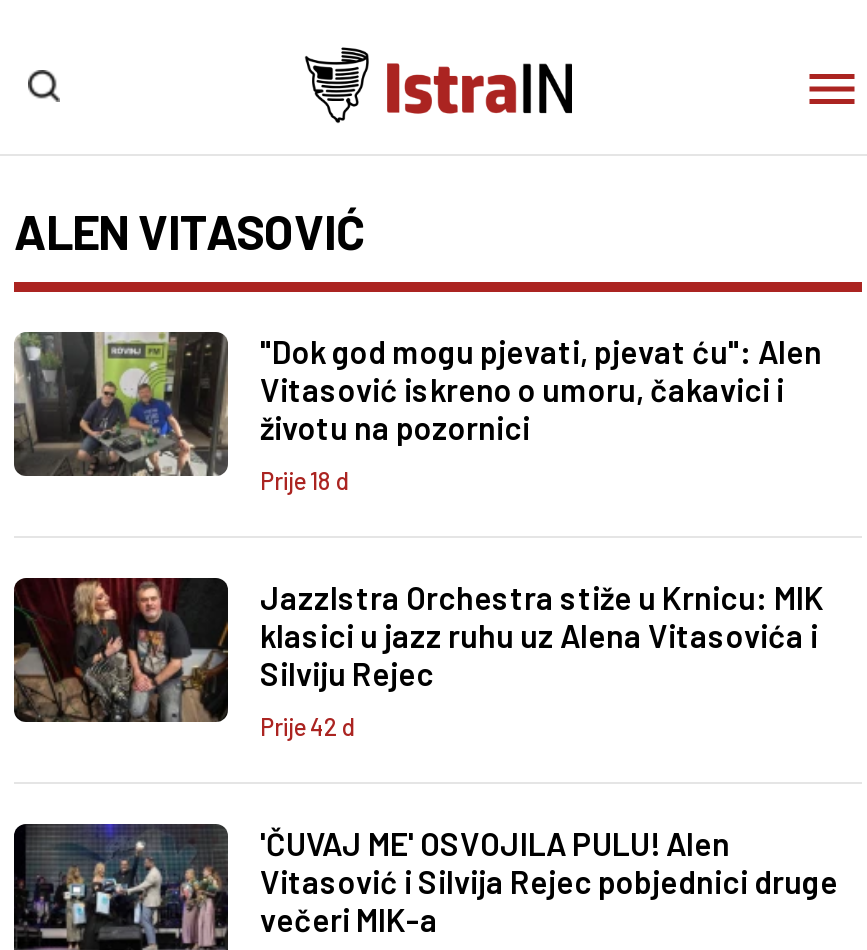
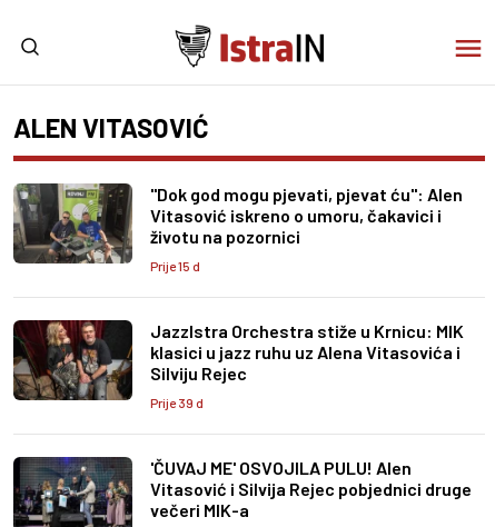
- Prije 18 d
+ Prije 15 d

- Prije 42 d
+ Prije 39 d
